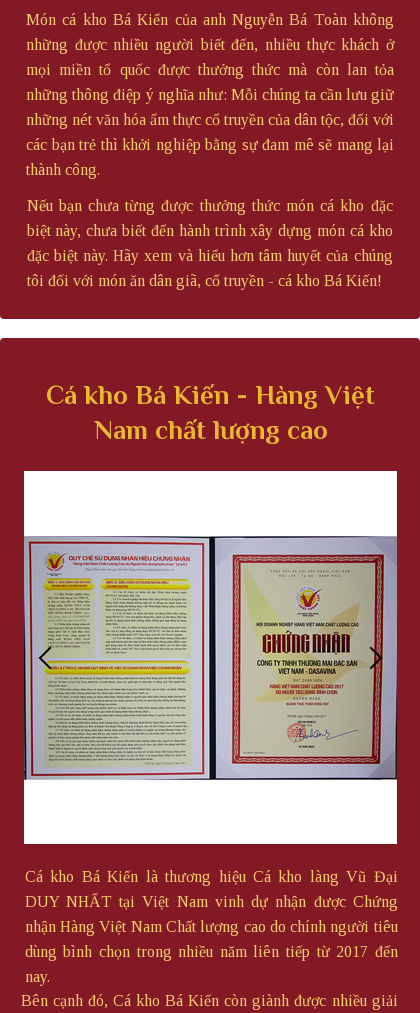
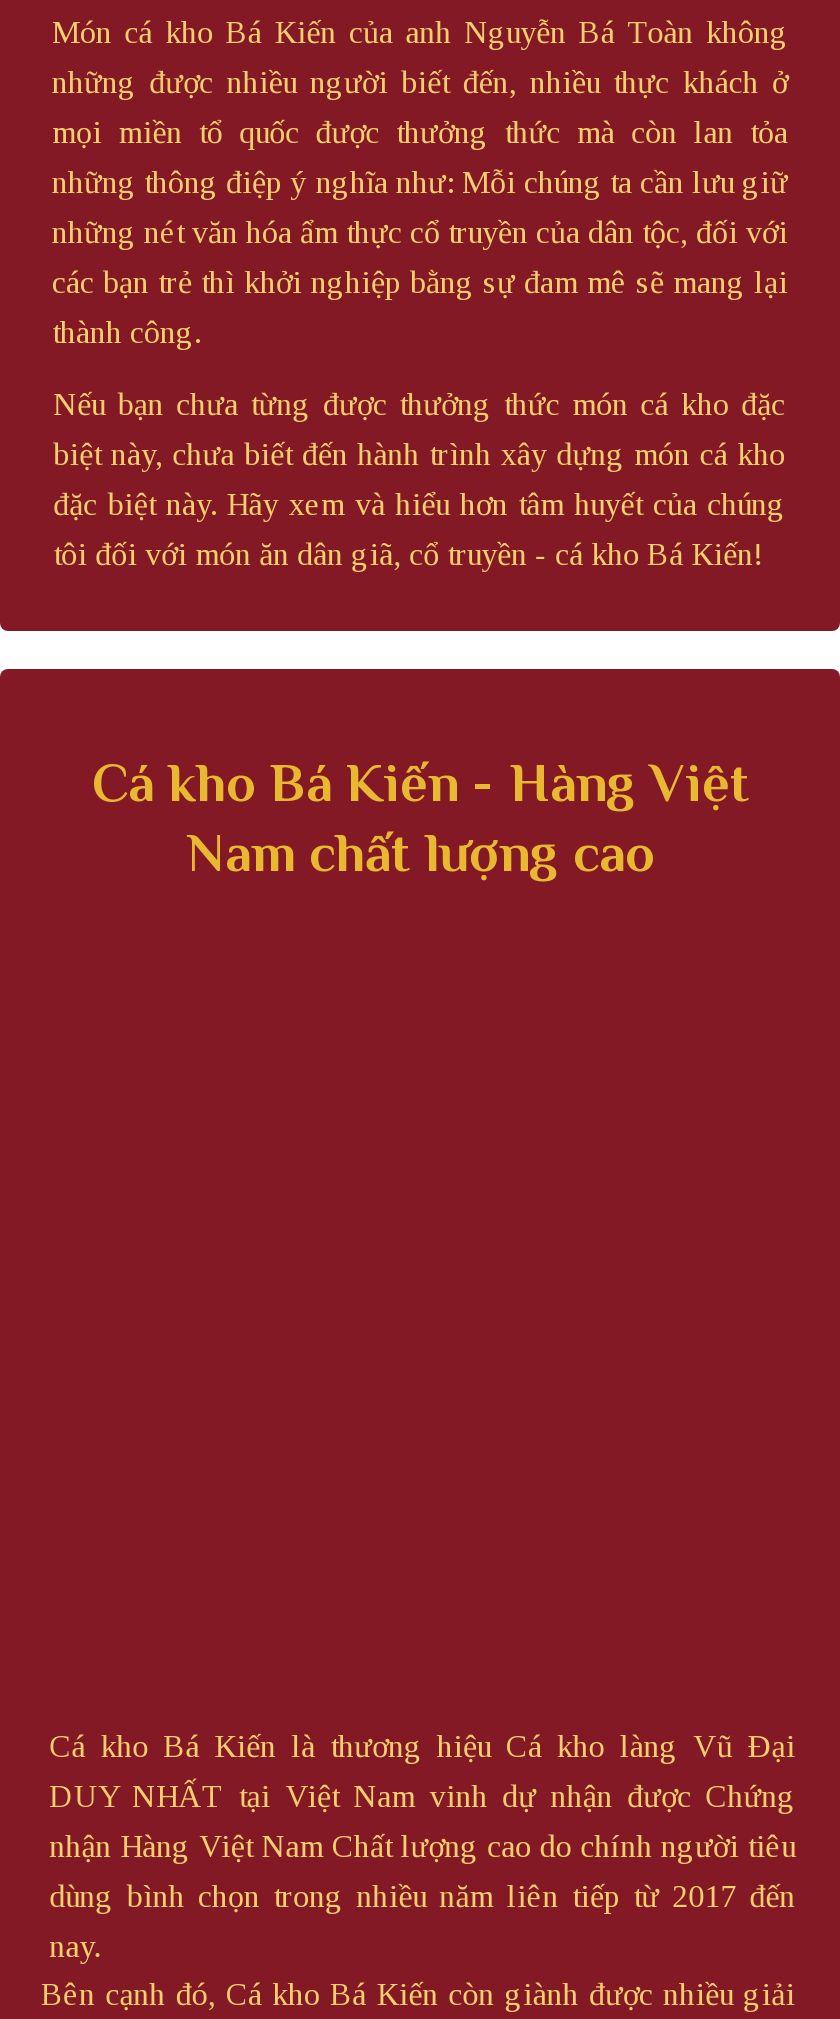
- [image]
